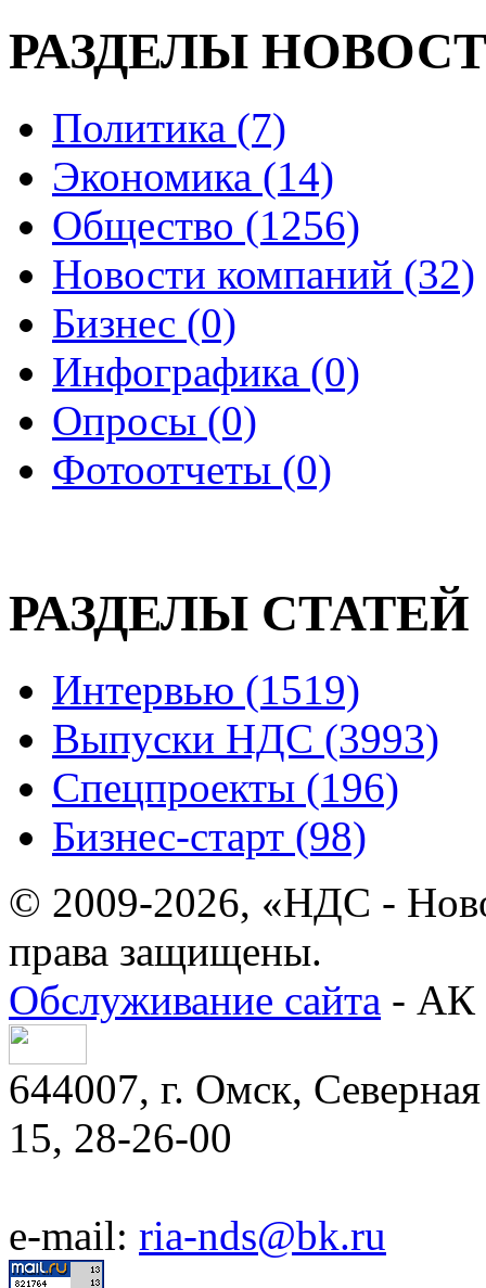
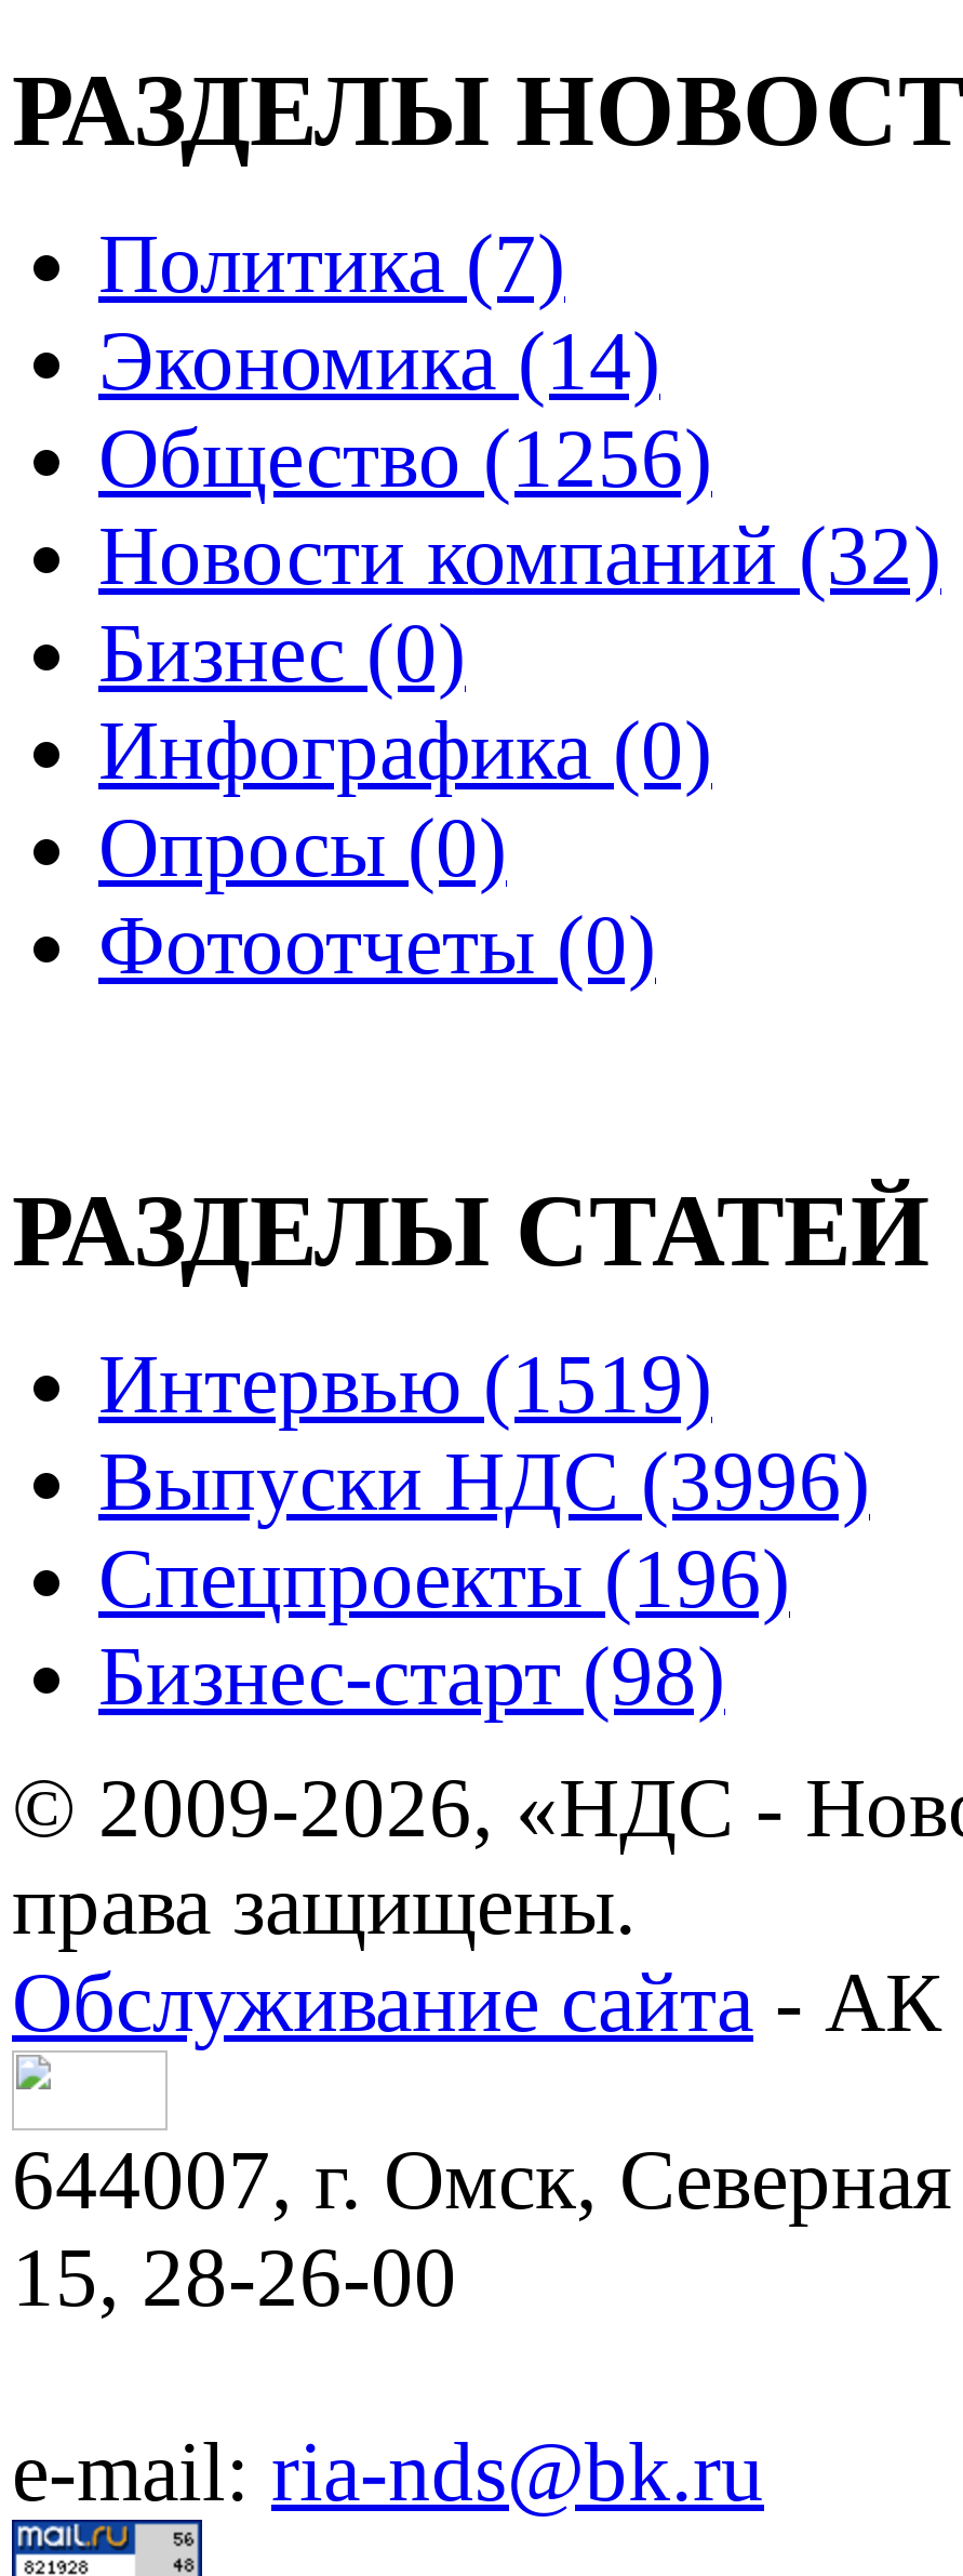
- Выпуски НДС (3993)
+ Выпуски НДС (3996)
